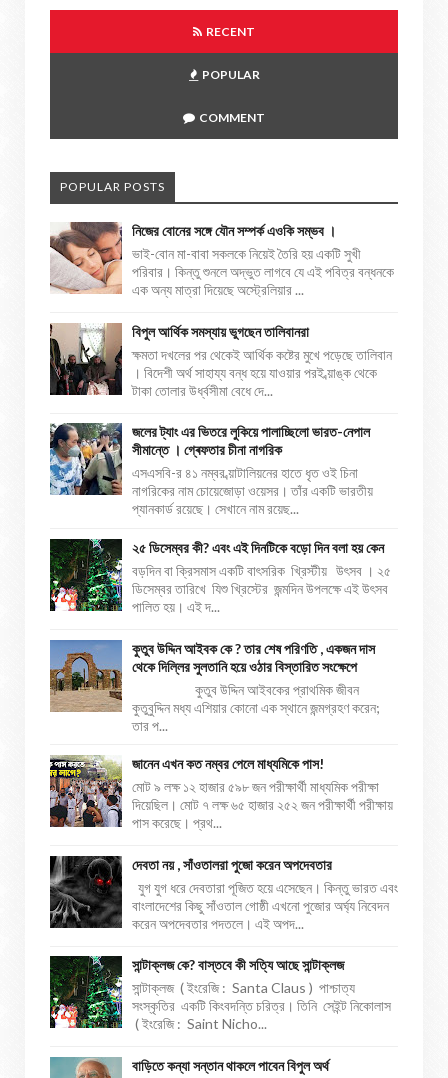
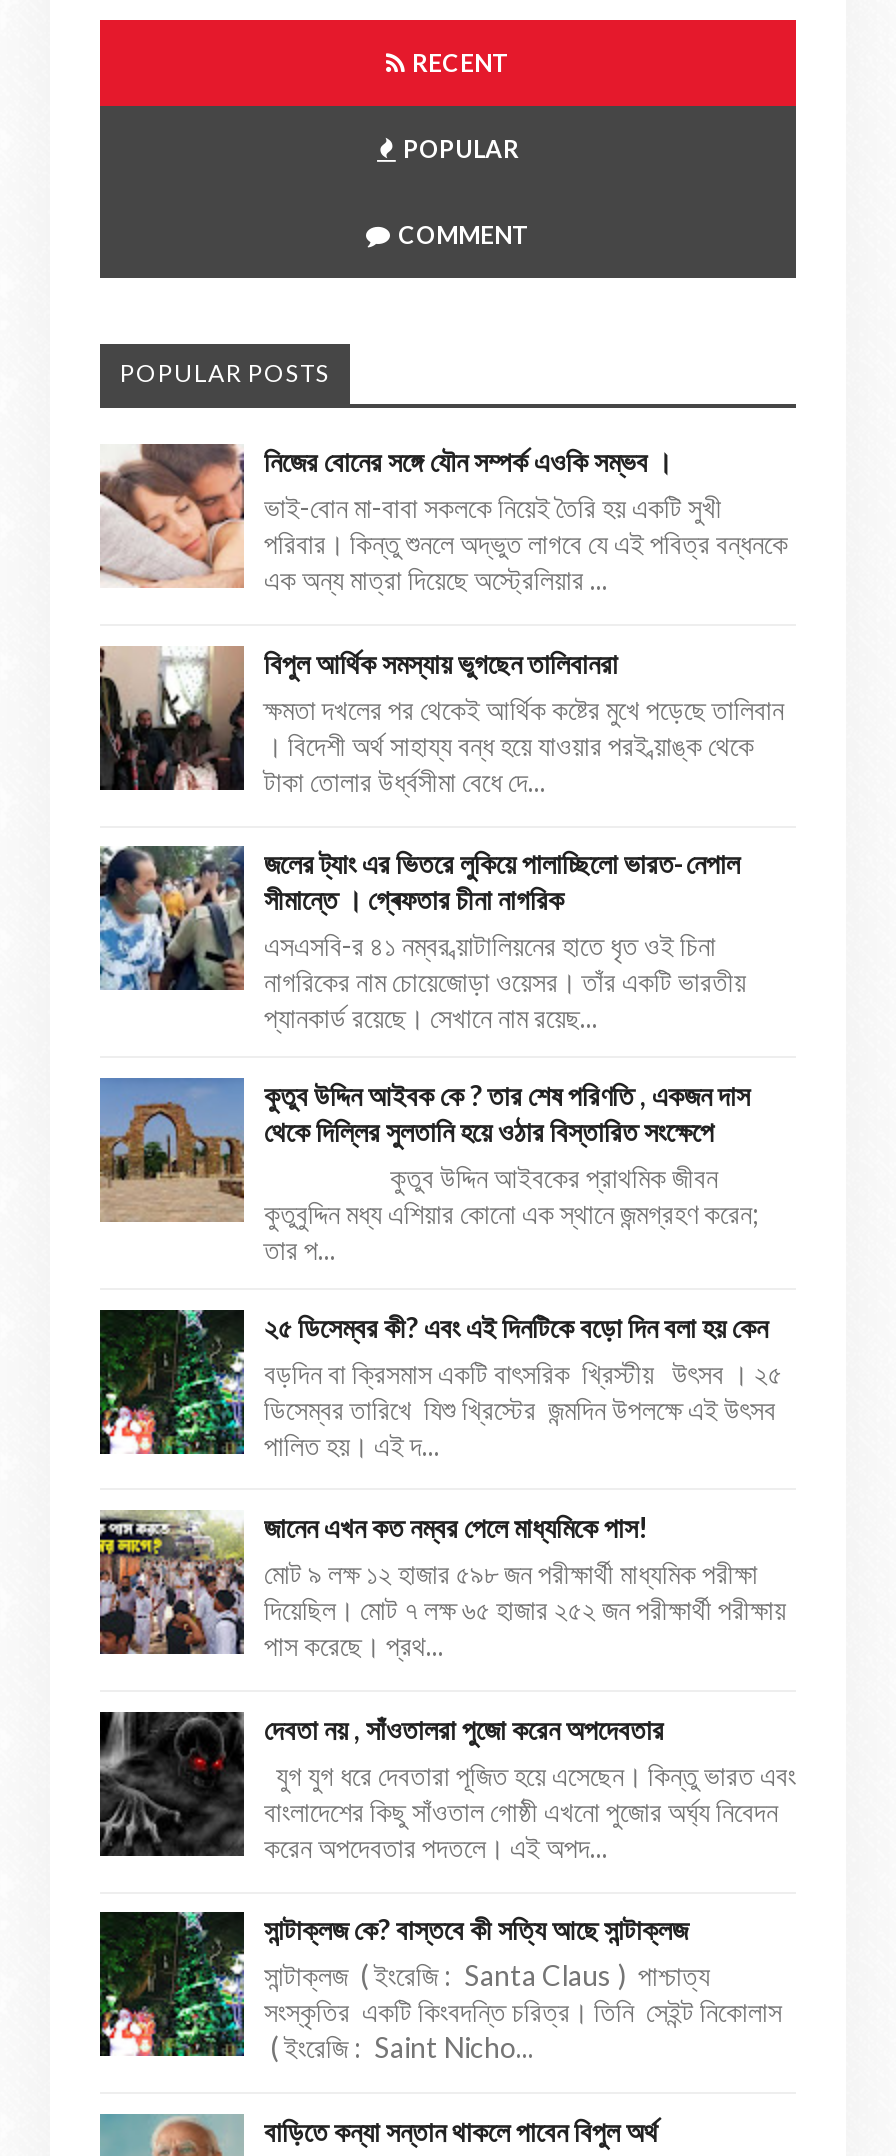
moved down: [image] | ২৫ ডিসেম্বর কী? এবং এই দিনটিকে বড়ো দিন বলা হয় কেন | বড়দিন বা ক্রিসমাস একটি বাৎসরিক খ্রিস্টীয় উৎসব । ২৫ | ডিসেম্বর তারিখে যিশু খ্রিস্টের জন্মদিন উপলক্ষে এই উৎসব | পালিত হয়। এই দ...

moved up: [image] | কুতুব উদ্দিন আইবক কে ? তার শেষ পরিণতি , একজন দাস | থেকে দিল্লির সুলতানি হয়ে ওঠার বিস্তারিত সংক্ষেপে | কুতুব উদ্দিন আইবকের প্রাথমিক জীবন | কুতুবুদ্দিন মধ্য এশিয়ার কোনো এক স্থানে জন্মগ্রহণ করেন; | তার প...
